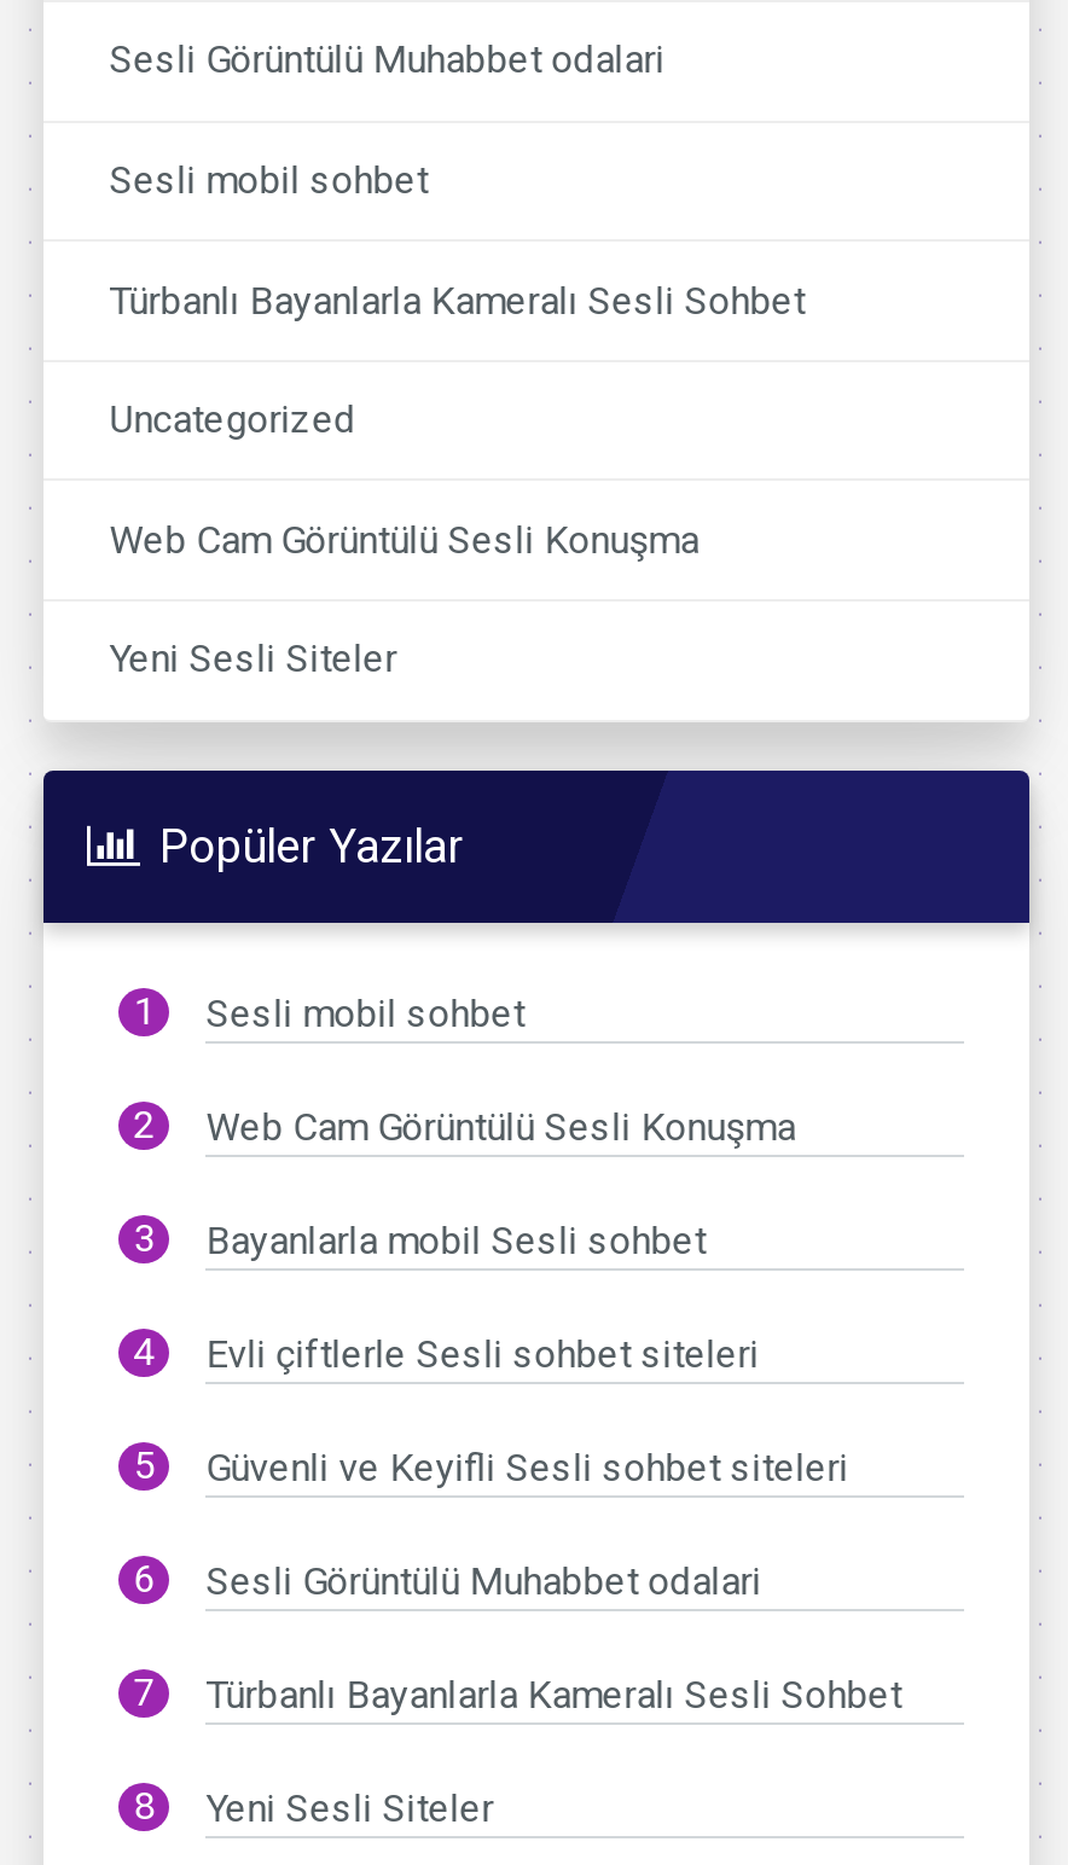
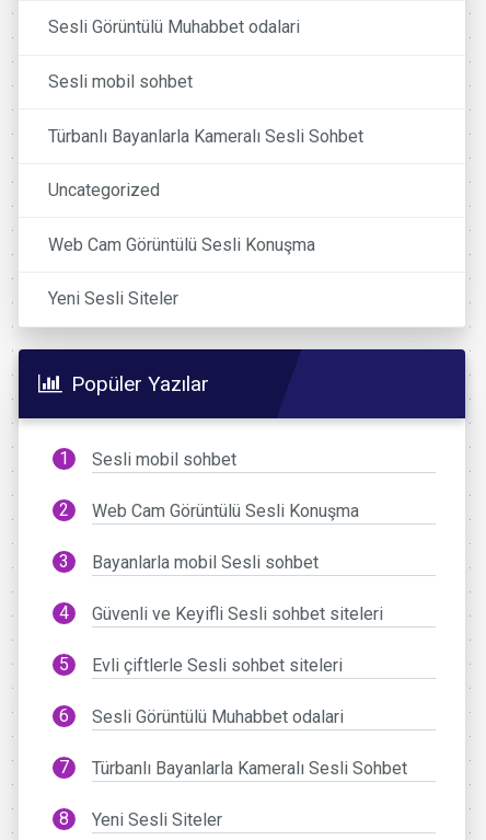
moved down: Evli çiftlerle Sesli sohbet siteleri

moved up: Güvenli ve Keyifli Sesli sohbet siteleri
